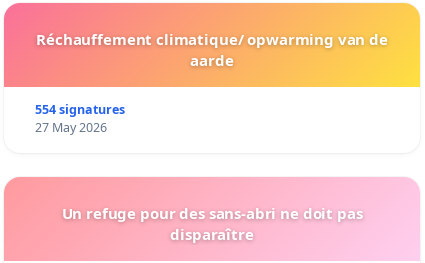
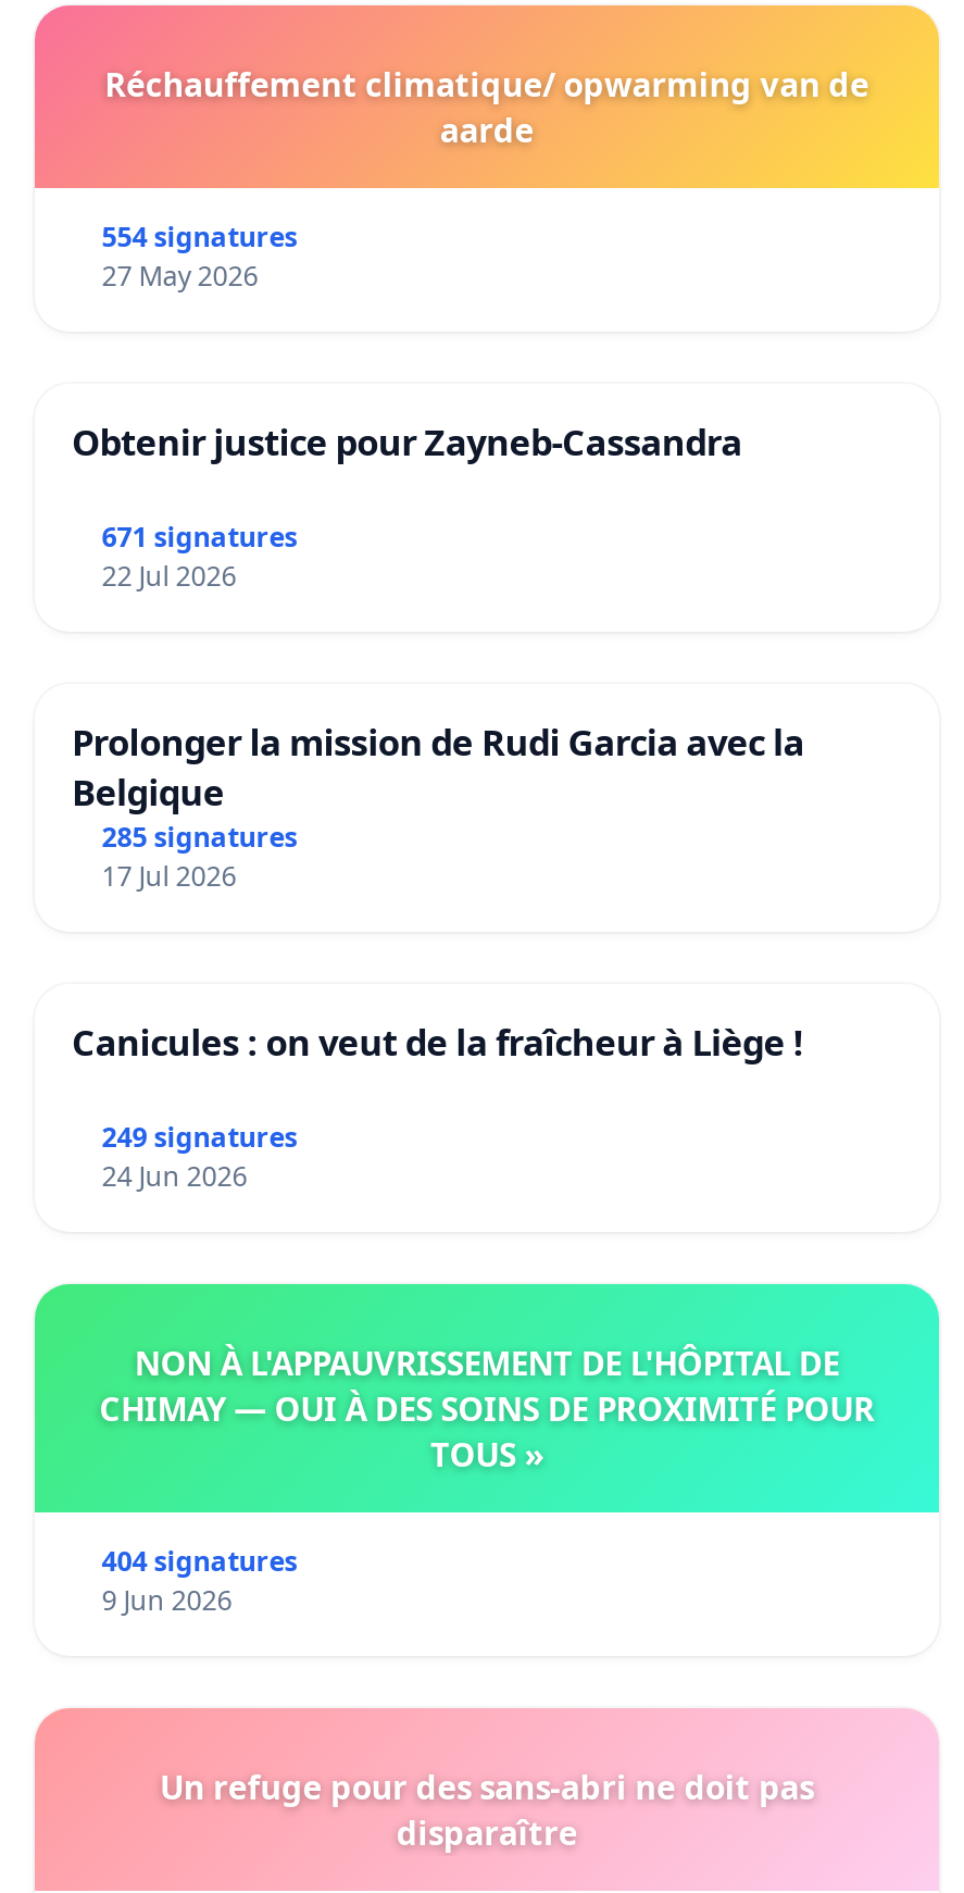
+ [image]
+ NON À L'APPAUVRISSEMENT DE L'HÔPITAL DE
+ CHIMAY — OUI À DES SOINS DE PROXIMITÉ POUR
+ TOUS »
+ 404 signatures
+ 9 Jun 2026

+ Obtenir justice pour Zayneb-Cassandra
+ 671 signatures
+ 22 Jul 2026
+ Prolonger la mission de Rudi Garcia avec la
+ Belgique
+ 285 signatures
+ 17 Jul 2026
+ Canicules : on veut de la fraîcheur à Liège !
+ 249 signatures
+ 24 Jun 2026
